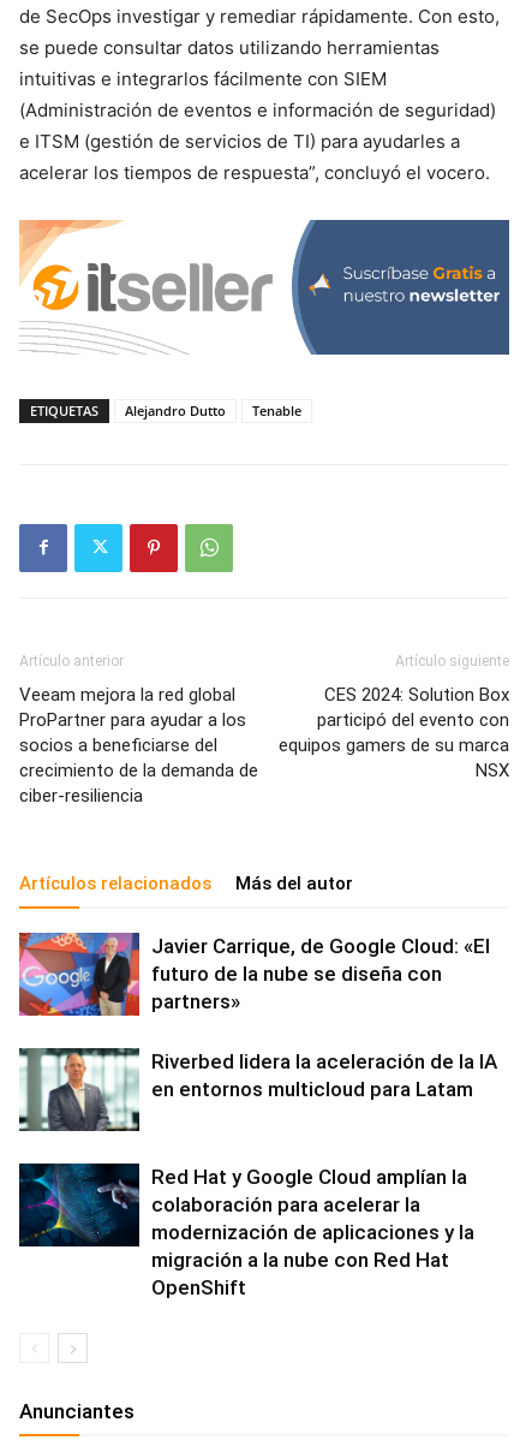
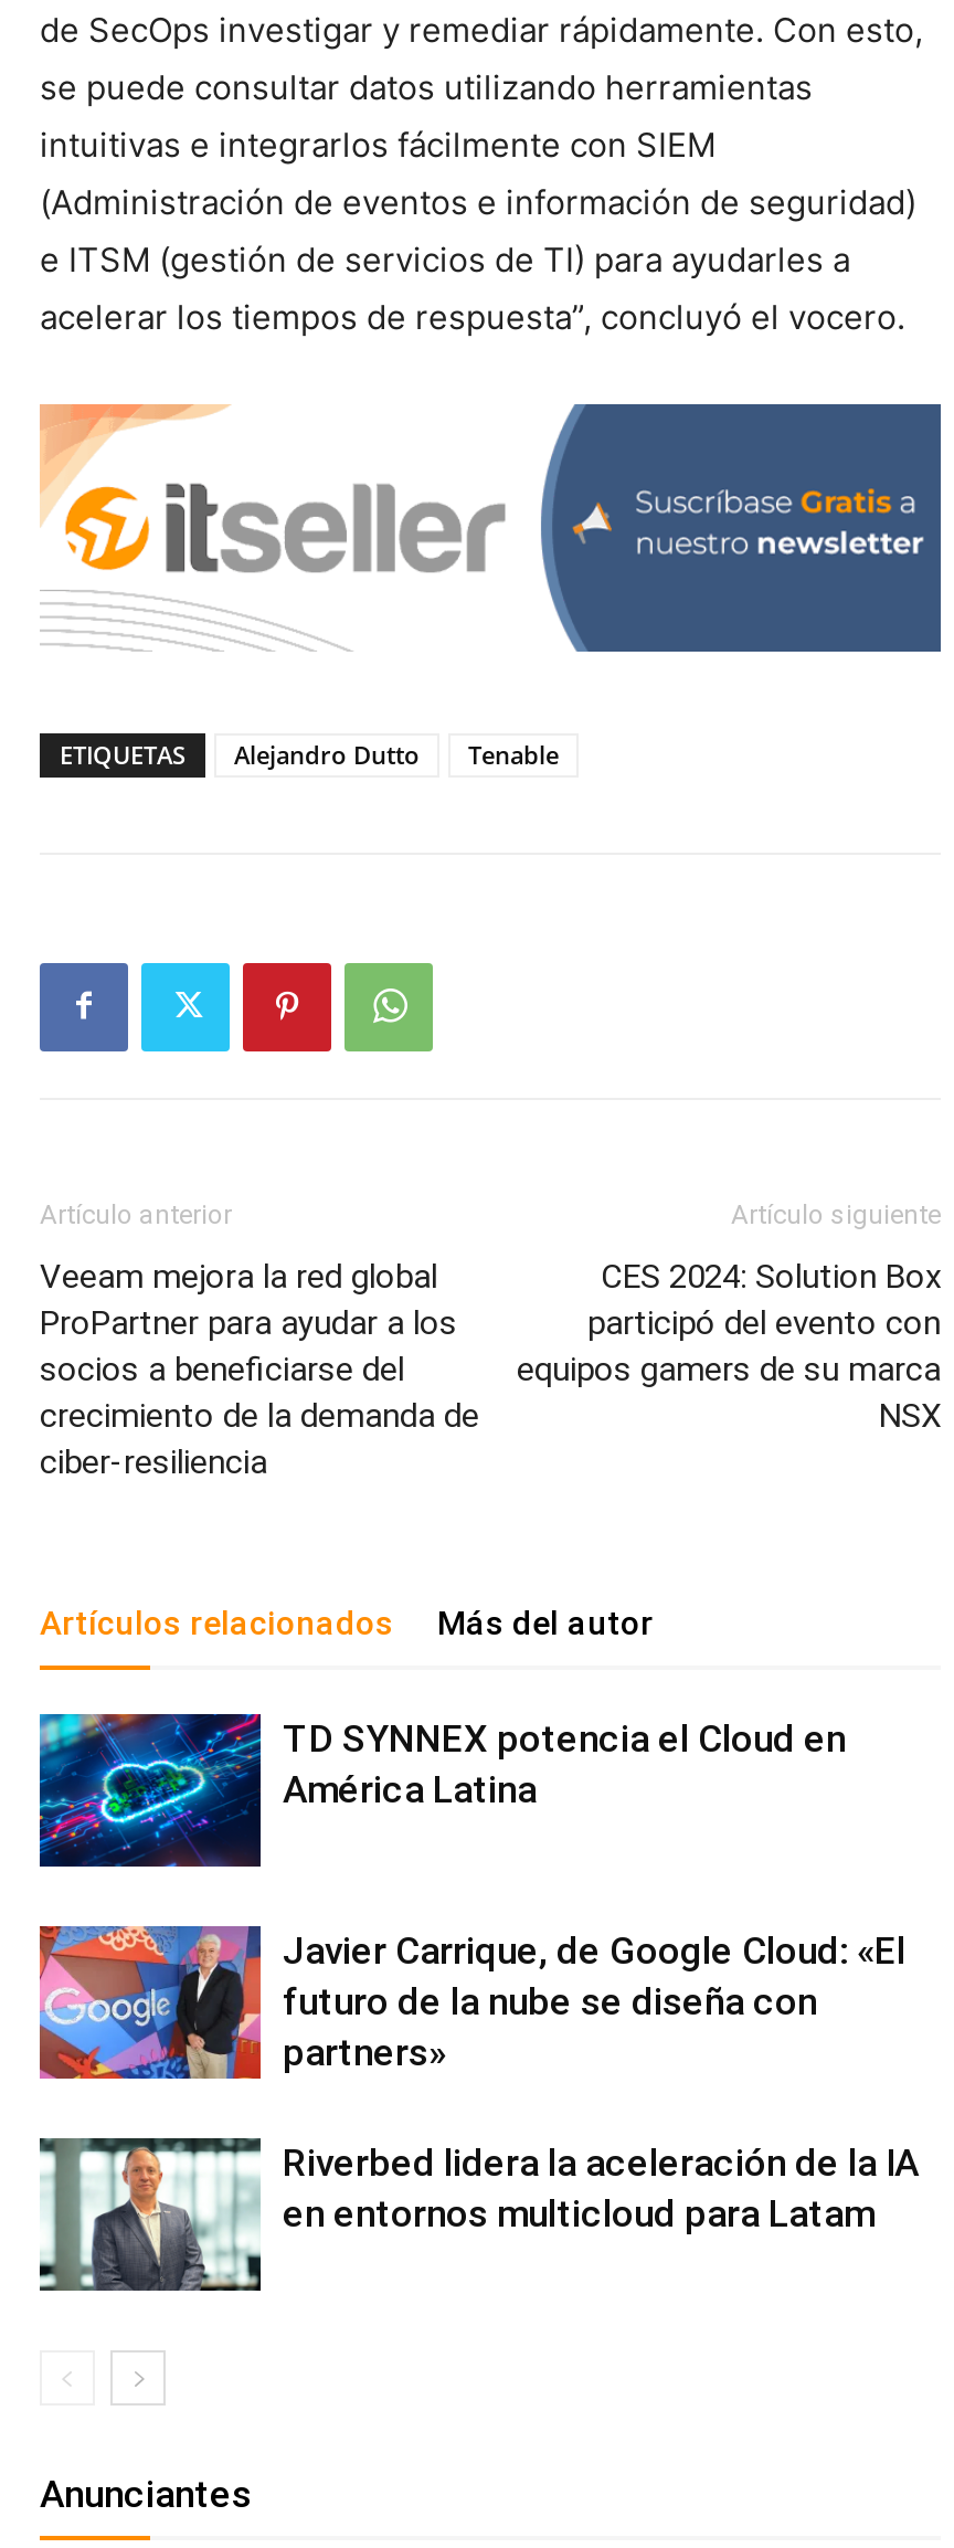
+ [image]
+ TD SYNNEX potencia el Cloud en
+ América Latina

moved down: [image] | Javier Carrique, de Google Cloud: «El | futuro de la nube se diseña con | partners» | Riverbed lidera la aceleración de la IA | en entornos multicloud para Latam

- [image]
- Red Hat y Google Cloud amplían la
- colaboración para acelerar la
- modernización de aplicaciones y la
- migración a la nube con Red Hat
- OpenShift
